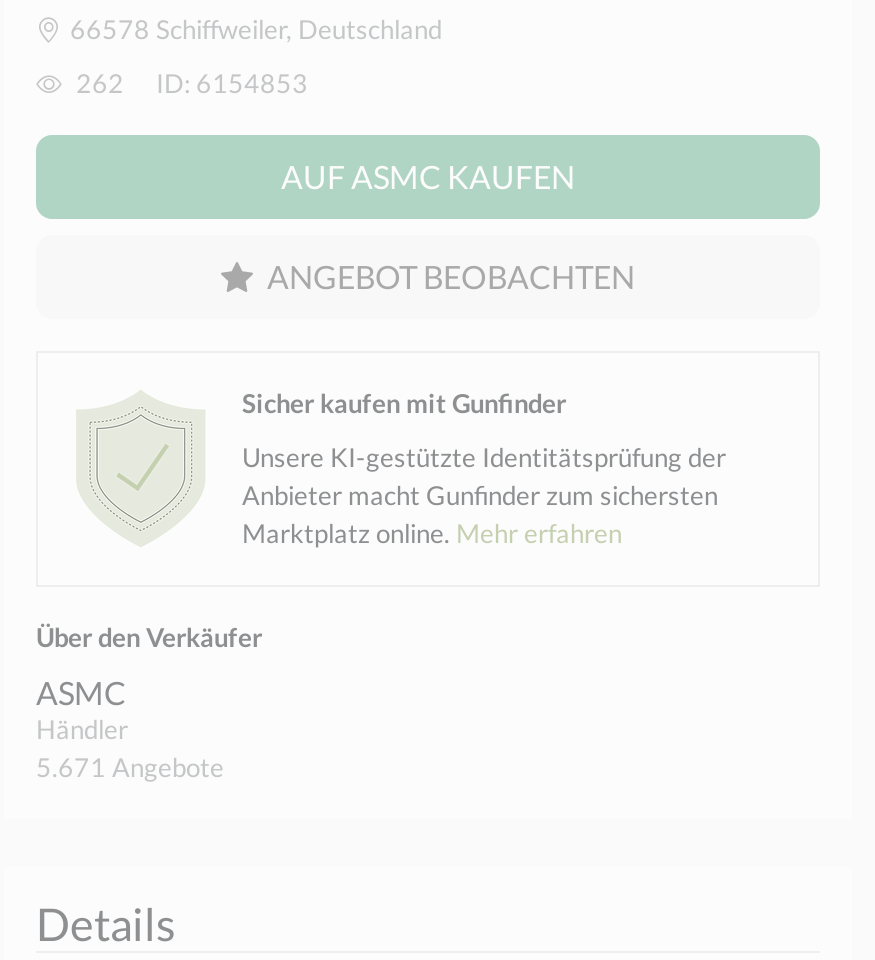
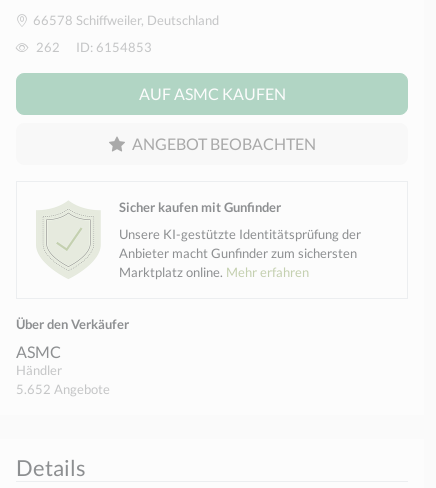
- 5.671 Angebote
+ 5.652 Angebote
